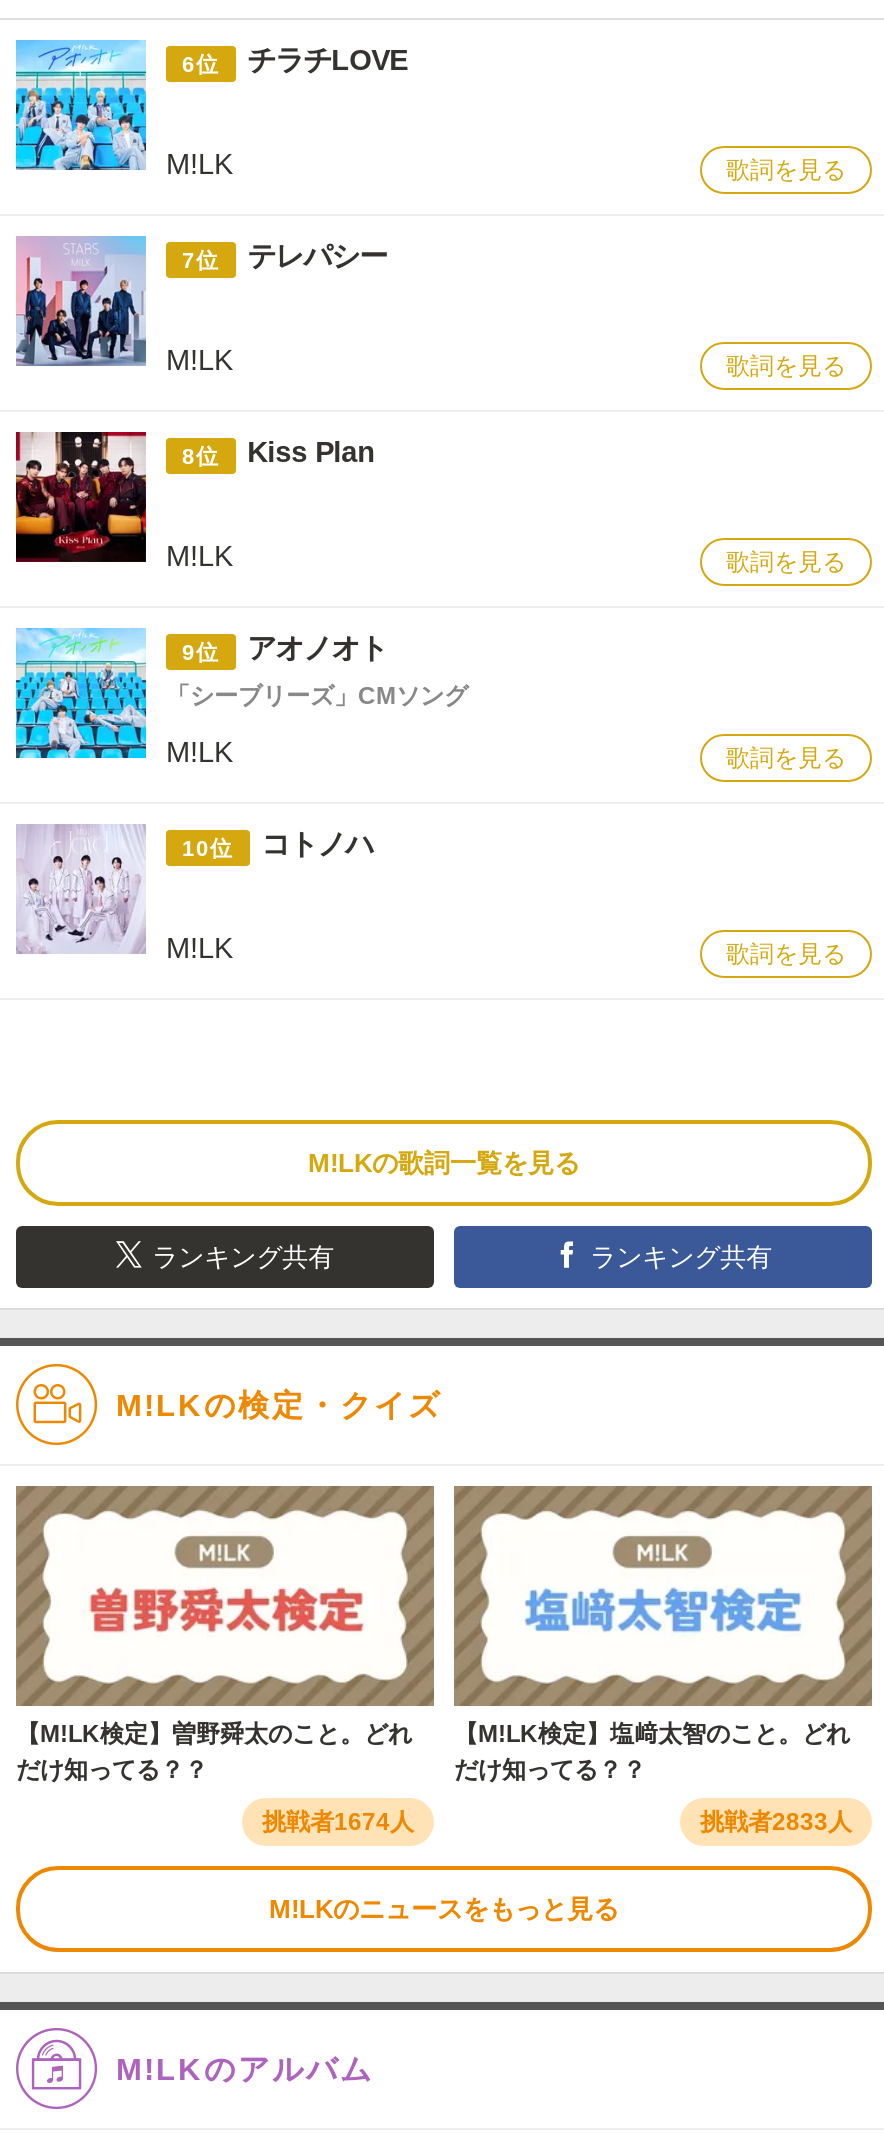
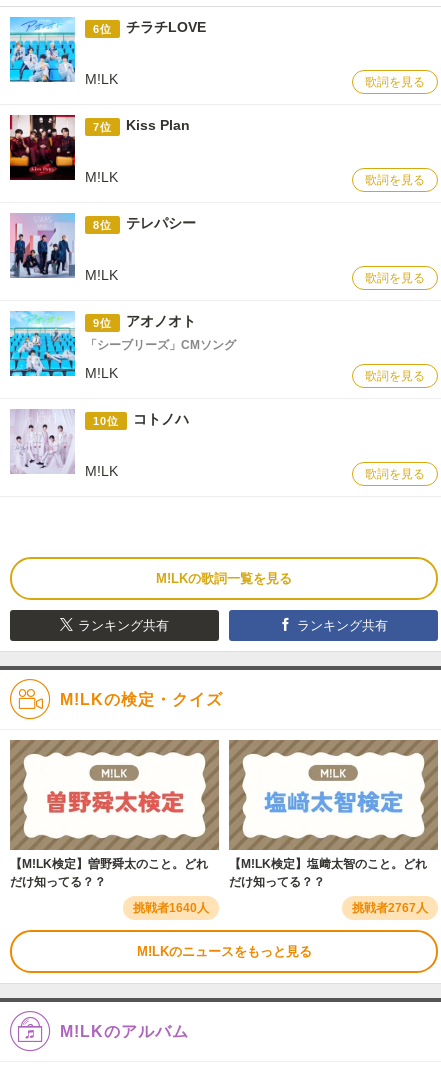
moved down: [image]

moved down: テレパシー

moved up: [image]

moved up: Kiss Plan

- 挑戦者1674人
+ 挑戦者1640人

- 挑戦者2833人
+ 挑戦者2767人
